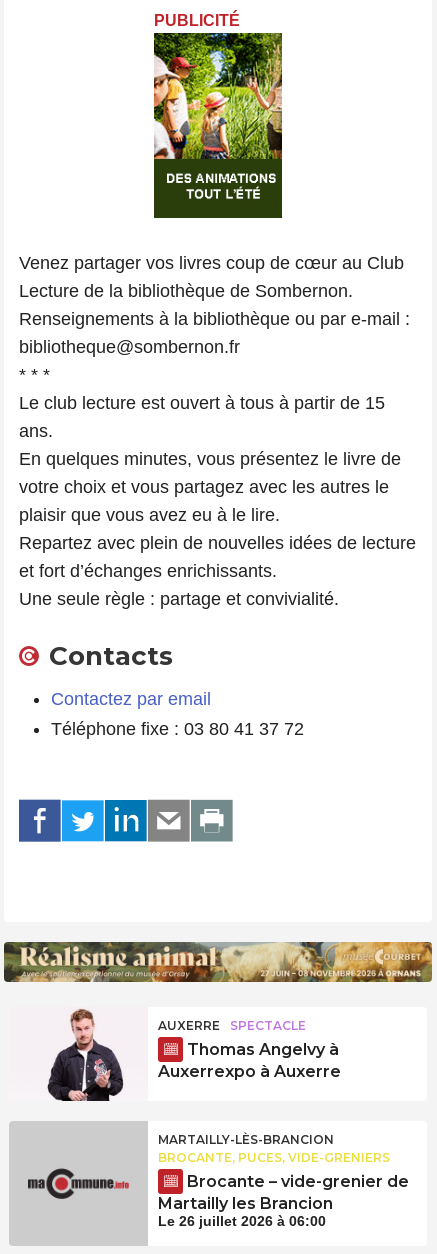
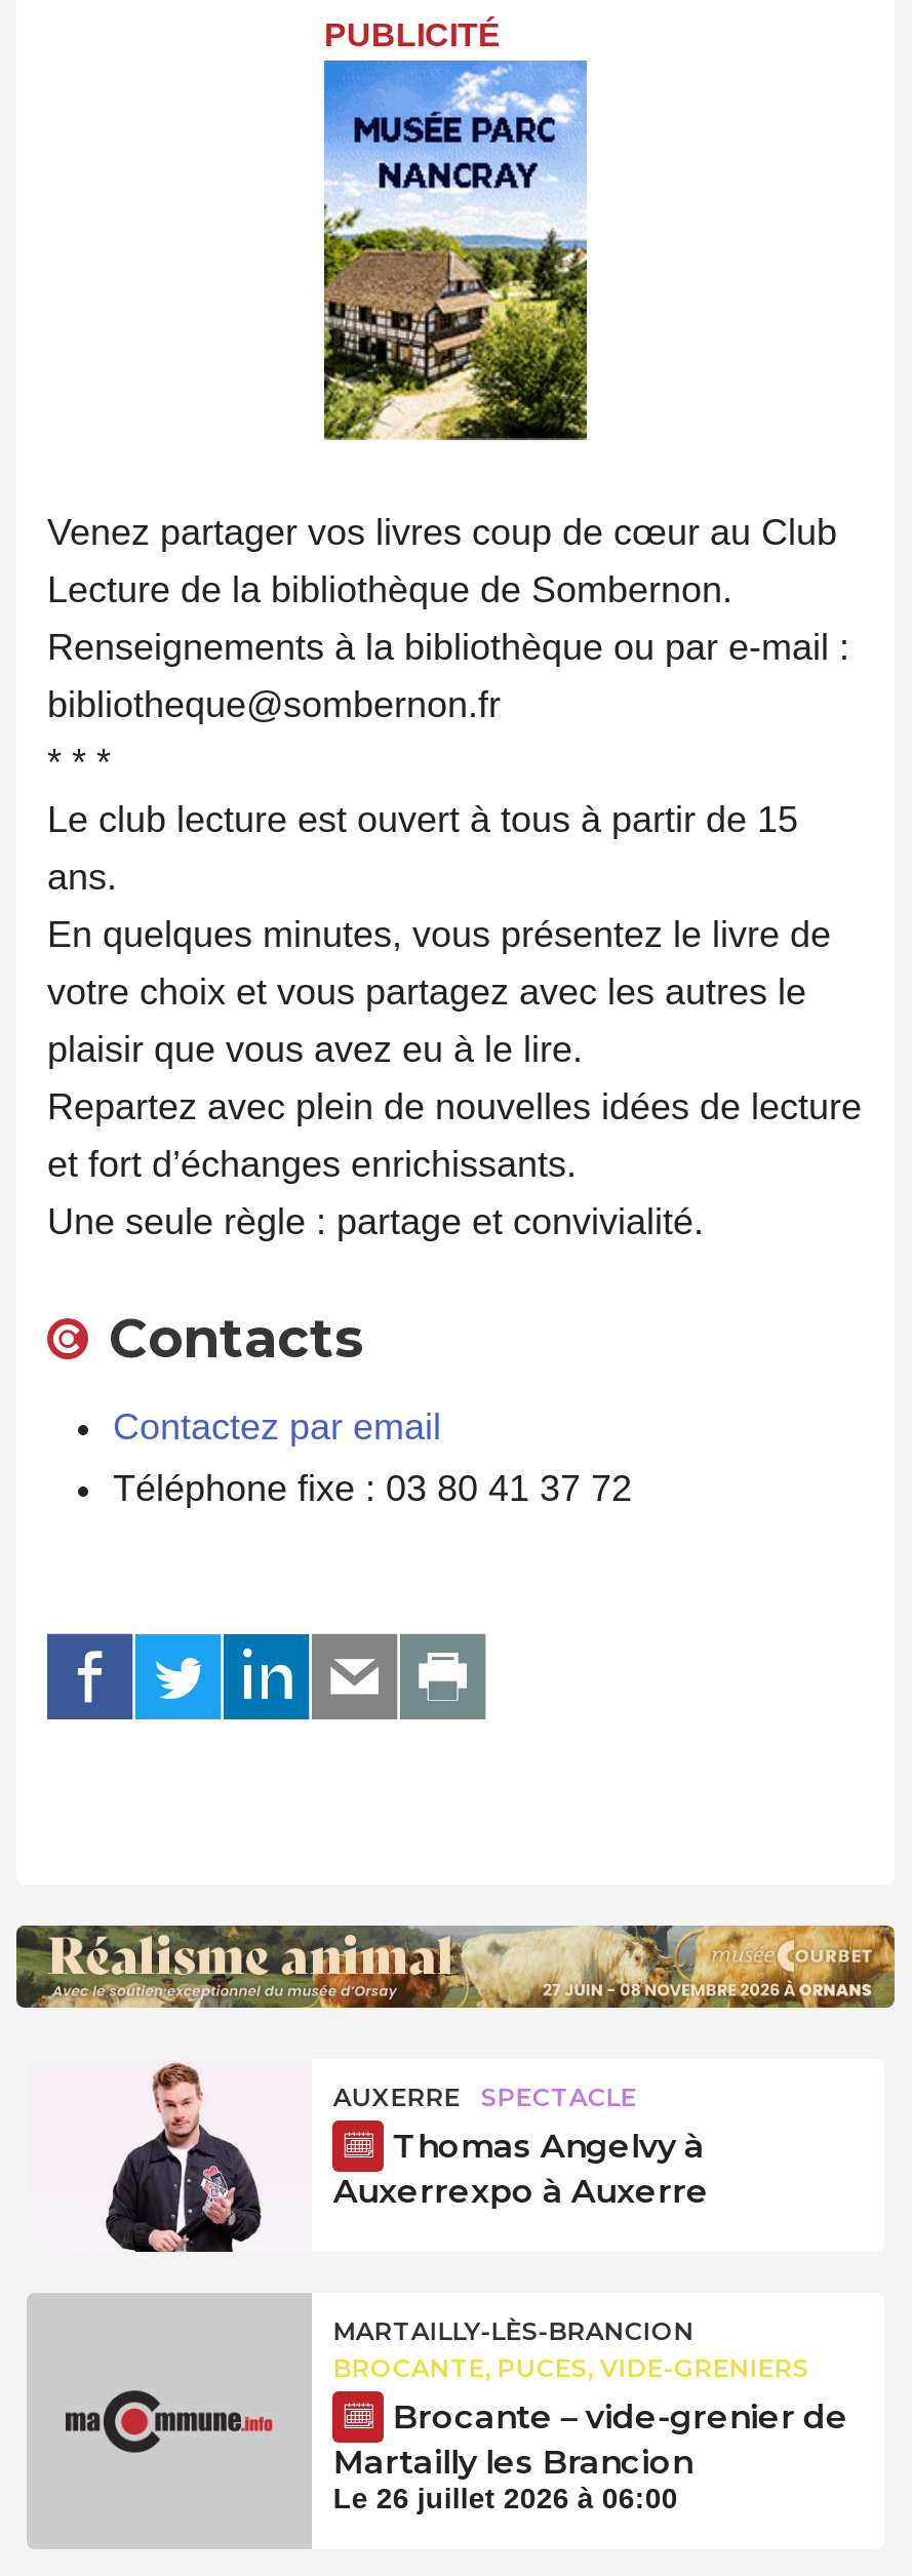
- [image]
+ [image]
